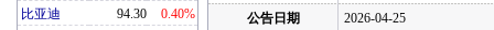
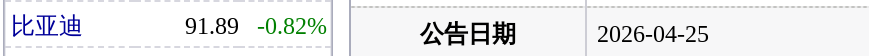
- 94.30
+ 91.89

- 0.40%
+ -0.82%
